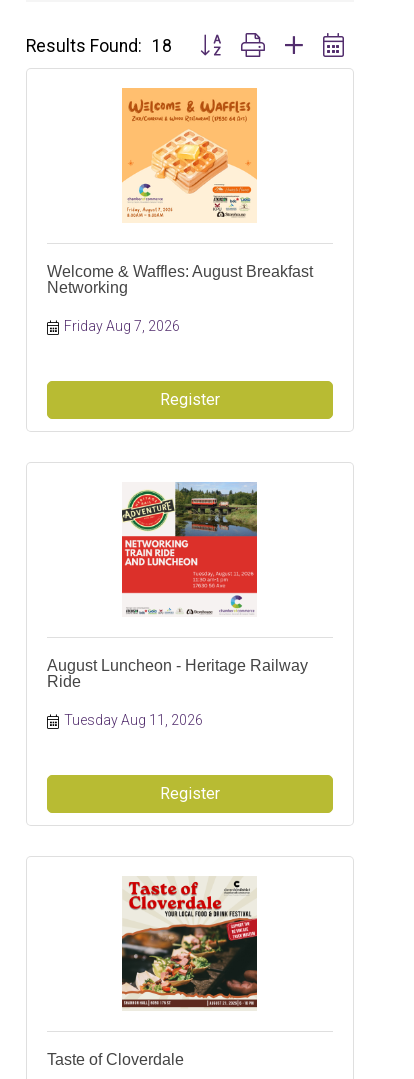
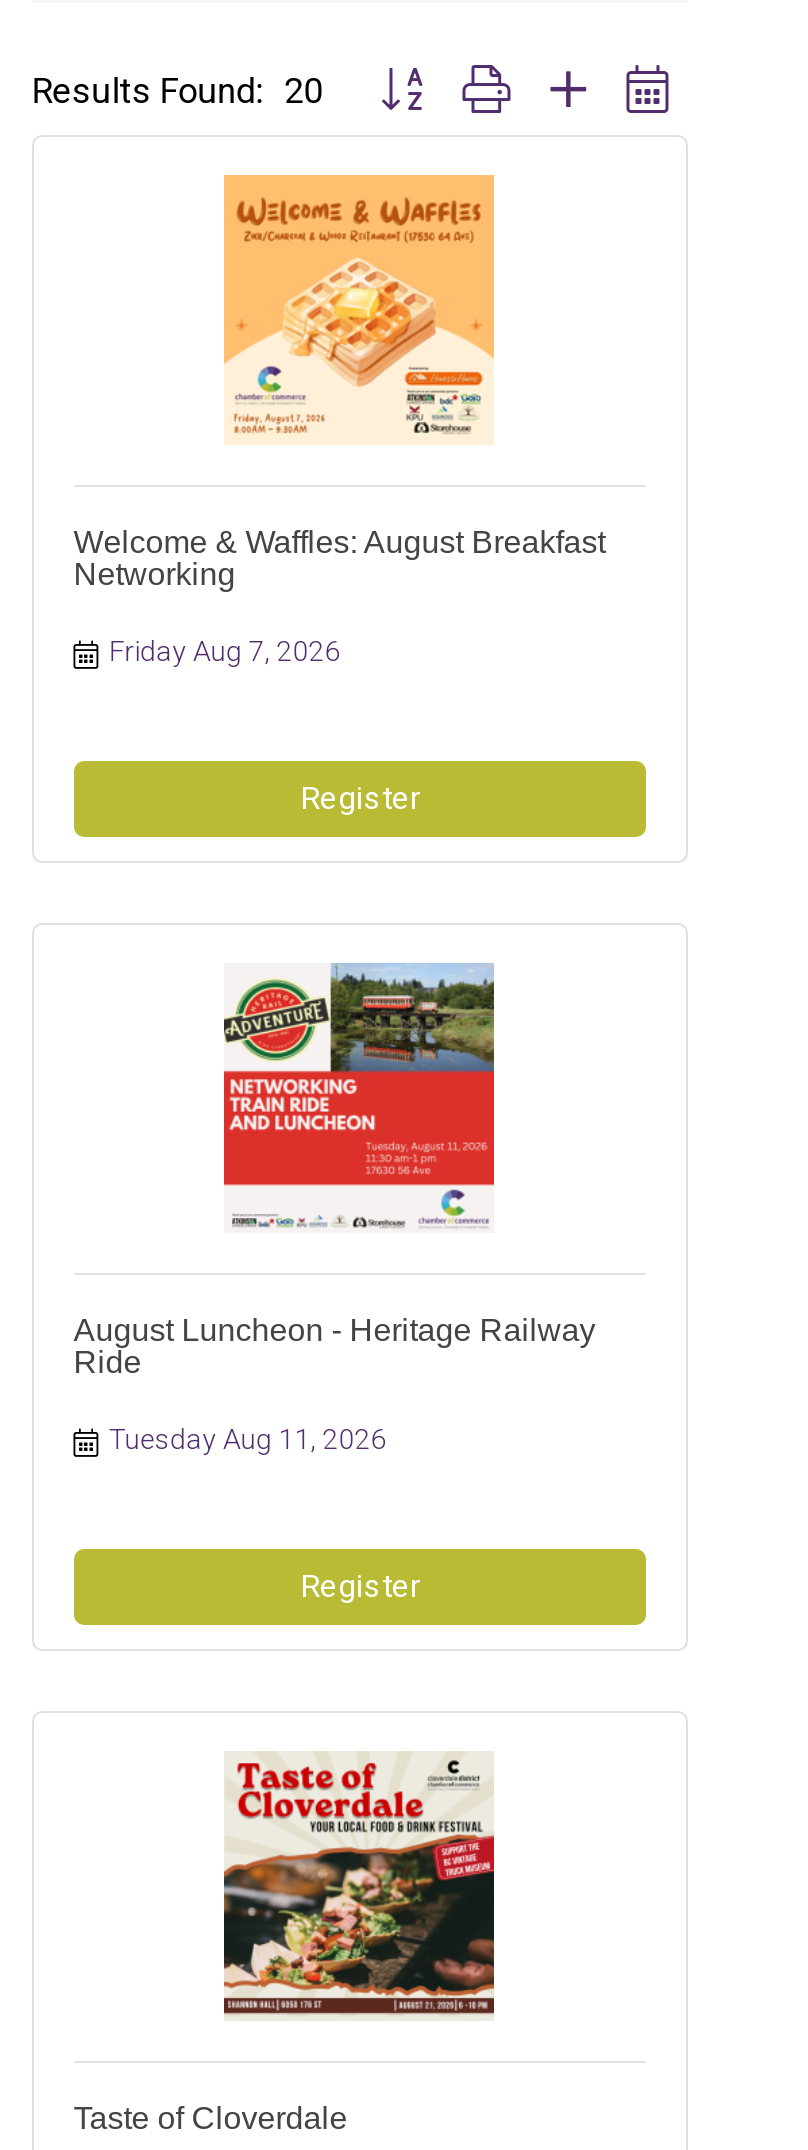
- Results Found: 18
+ Results Found: 20
